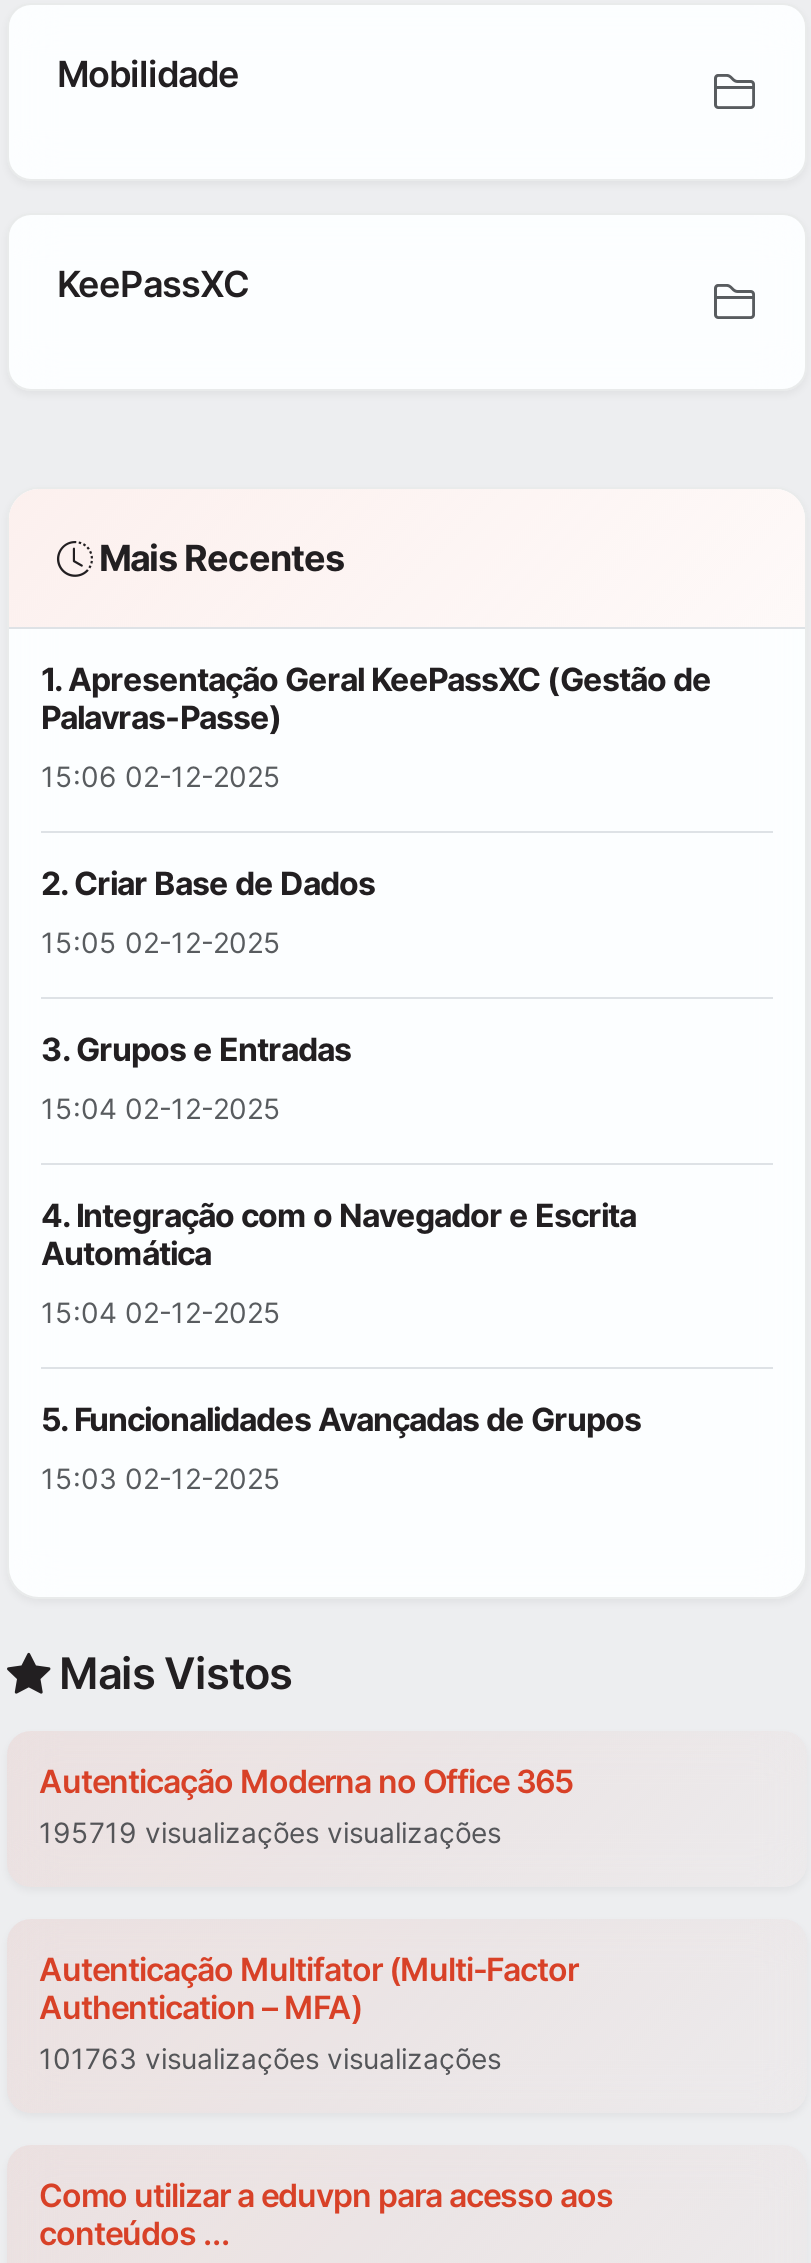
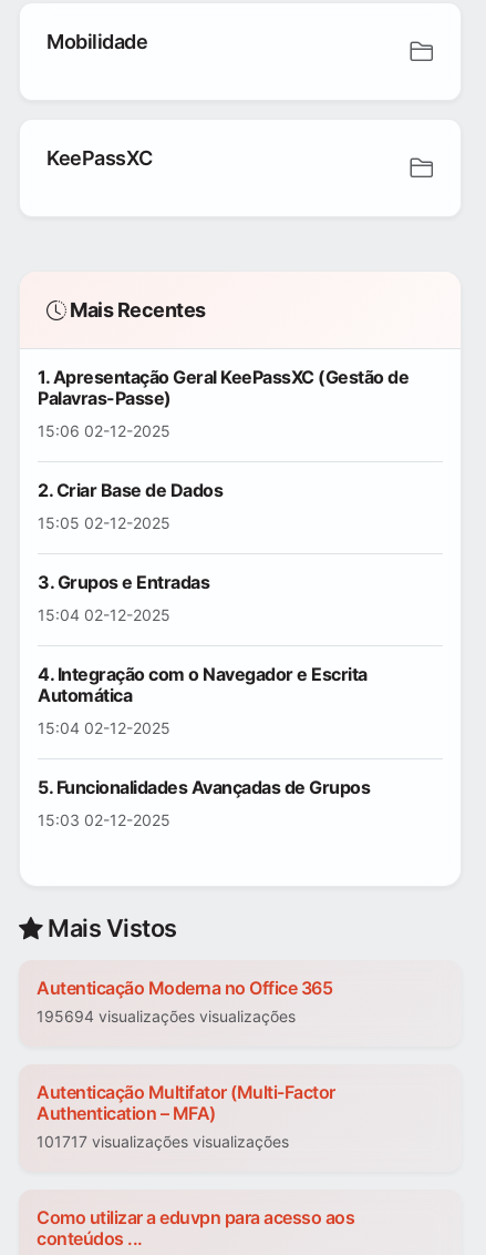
- 195719 visualizações visualizações
+ 195694 visualizações visualizações

- 101763 visualizações visualizações
+ 101717 visualizações visualizações
